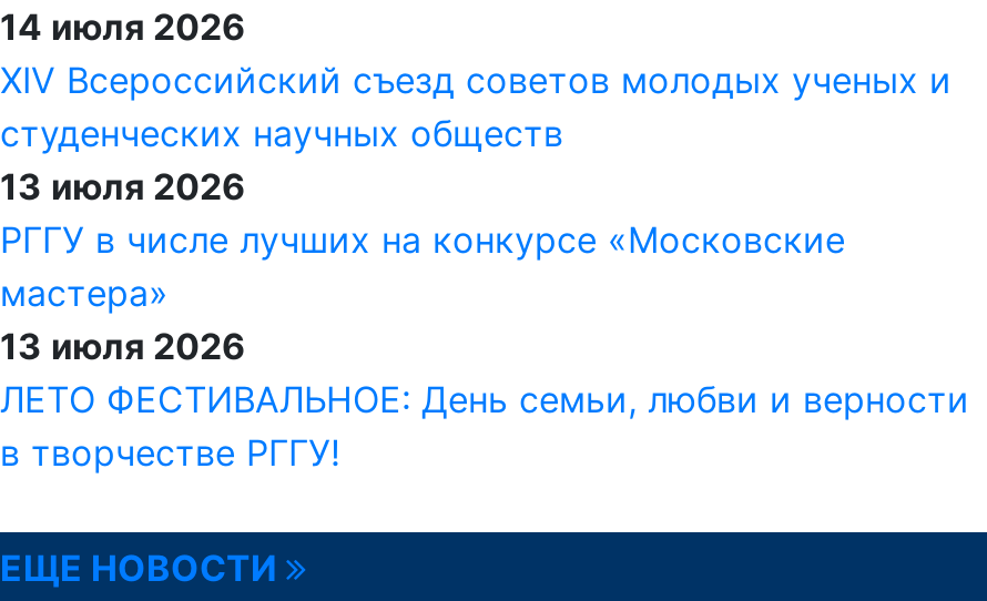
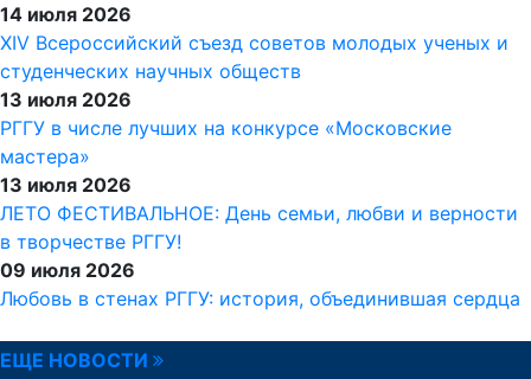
+ 09 июля 2026
+ Любовь в стенах РГГУ: история, объединившая сердца
